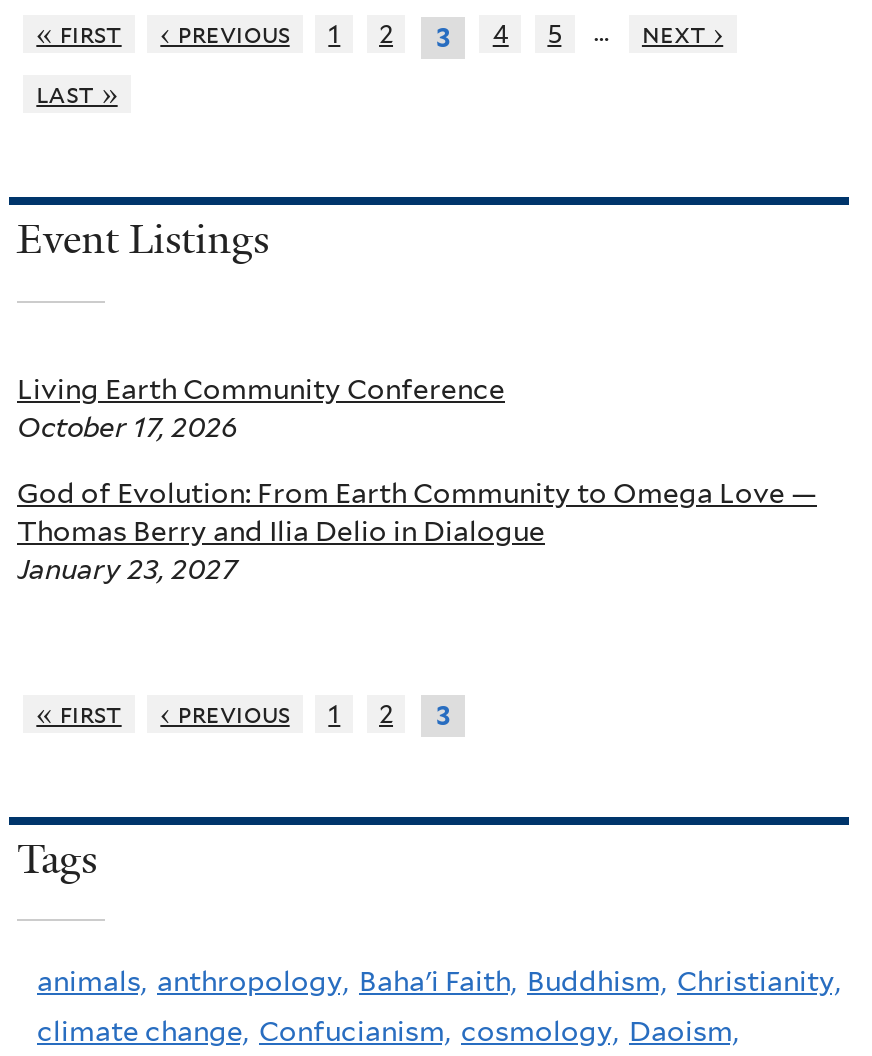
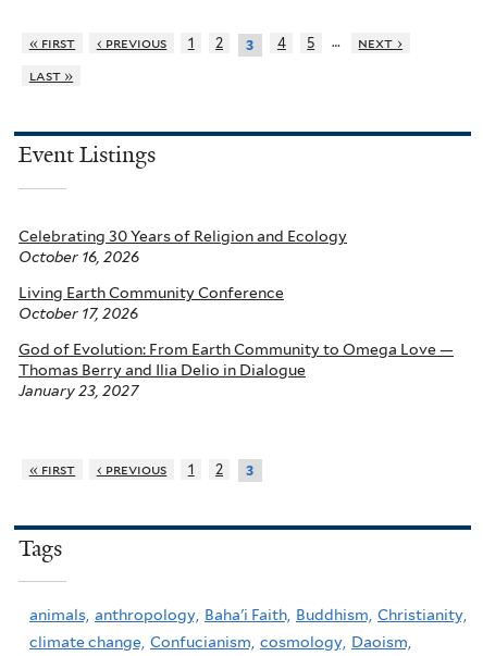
+ Celebrating 30 Years of Religion and Ecology
+ October 16, 2026
